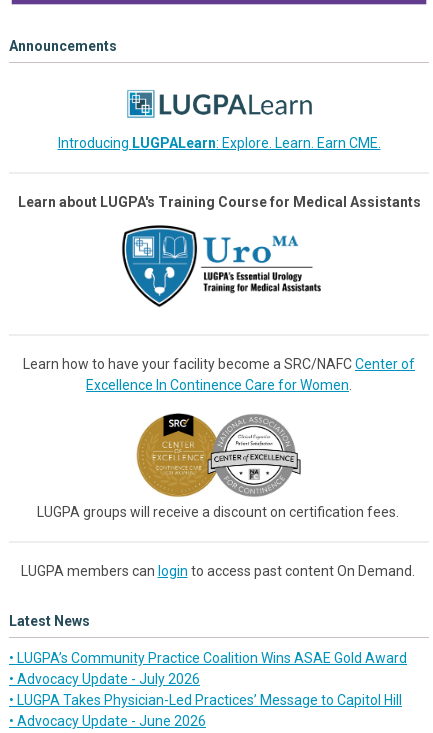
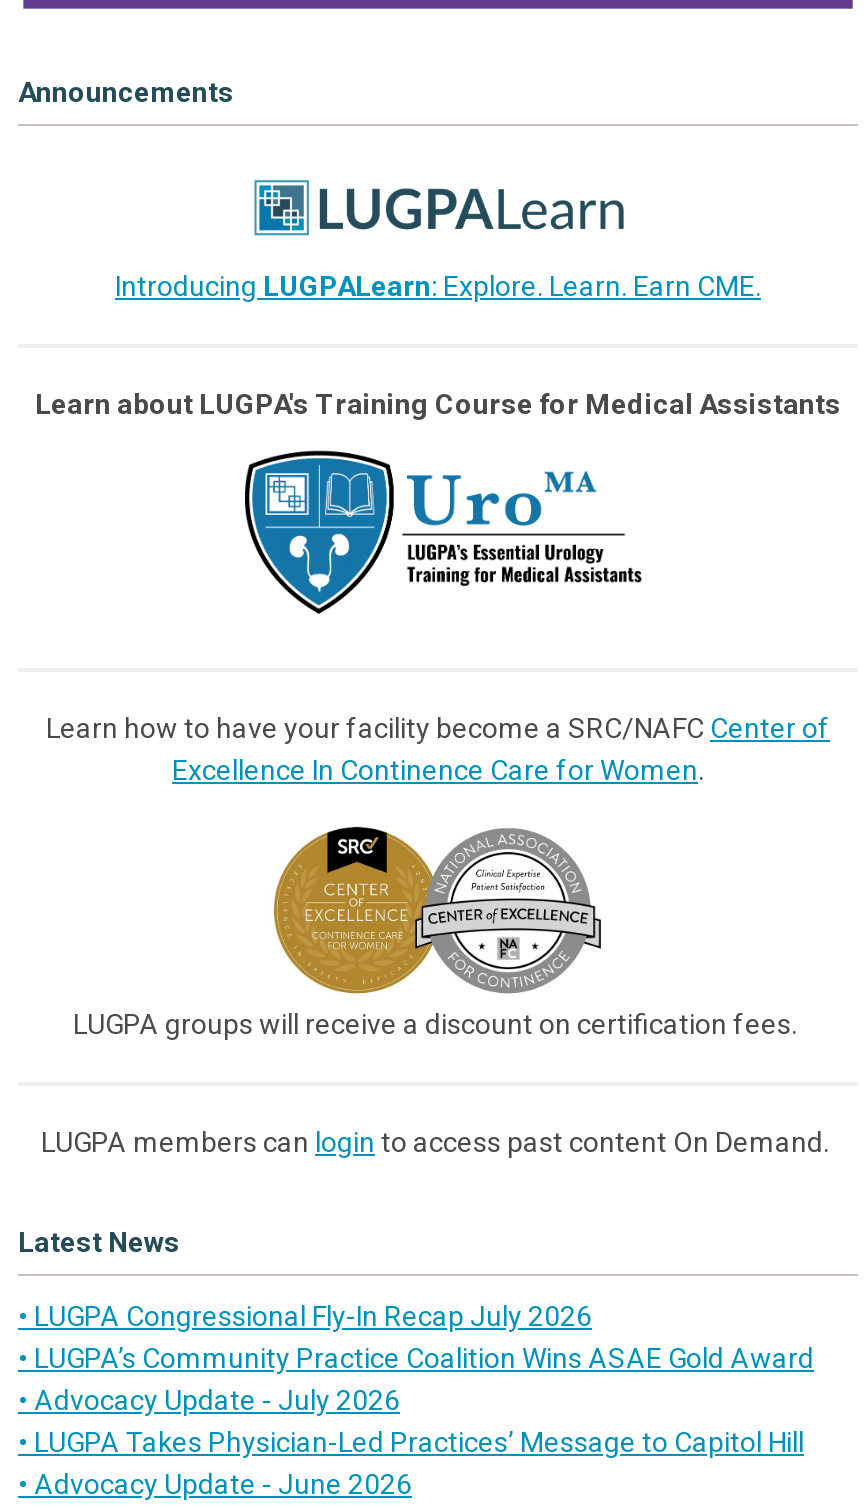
+ • LUGPA Congressional Fly-In Recap July 2026
